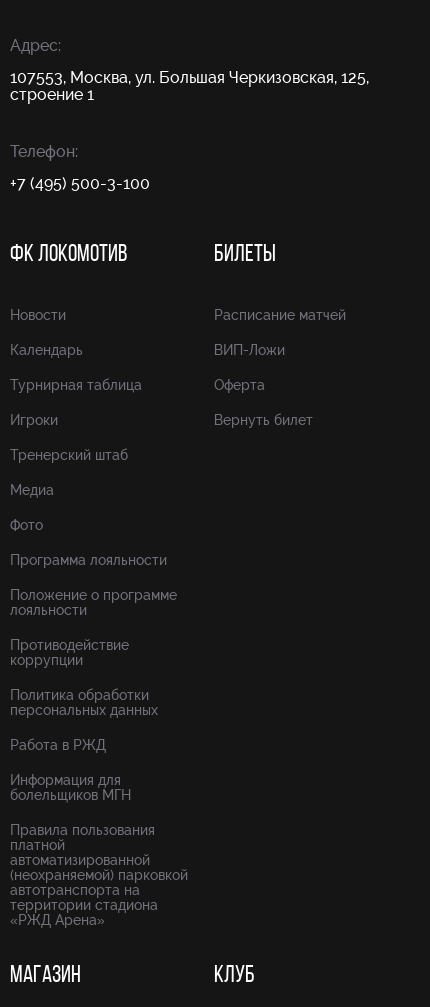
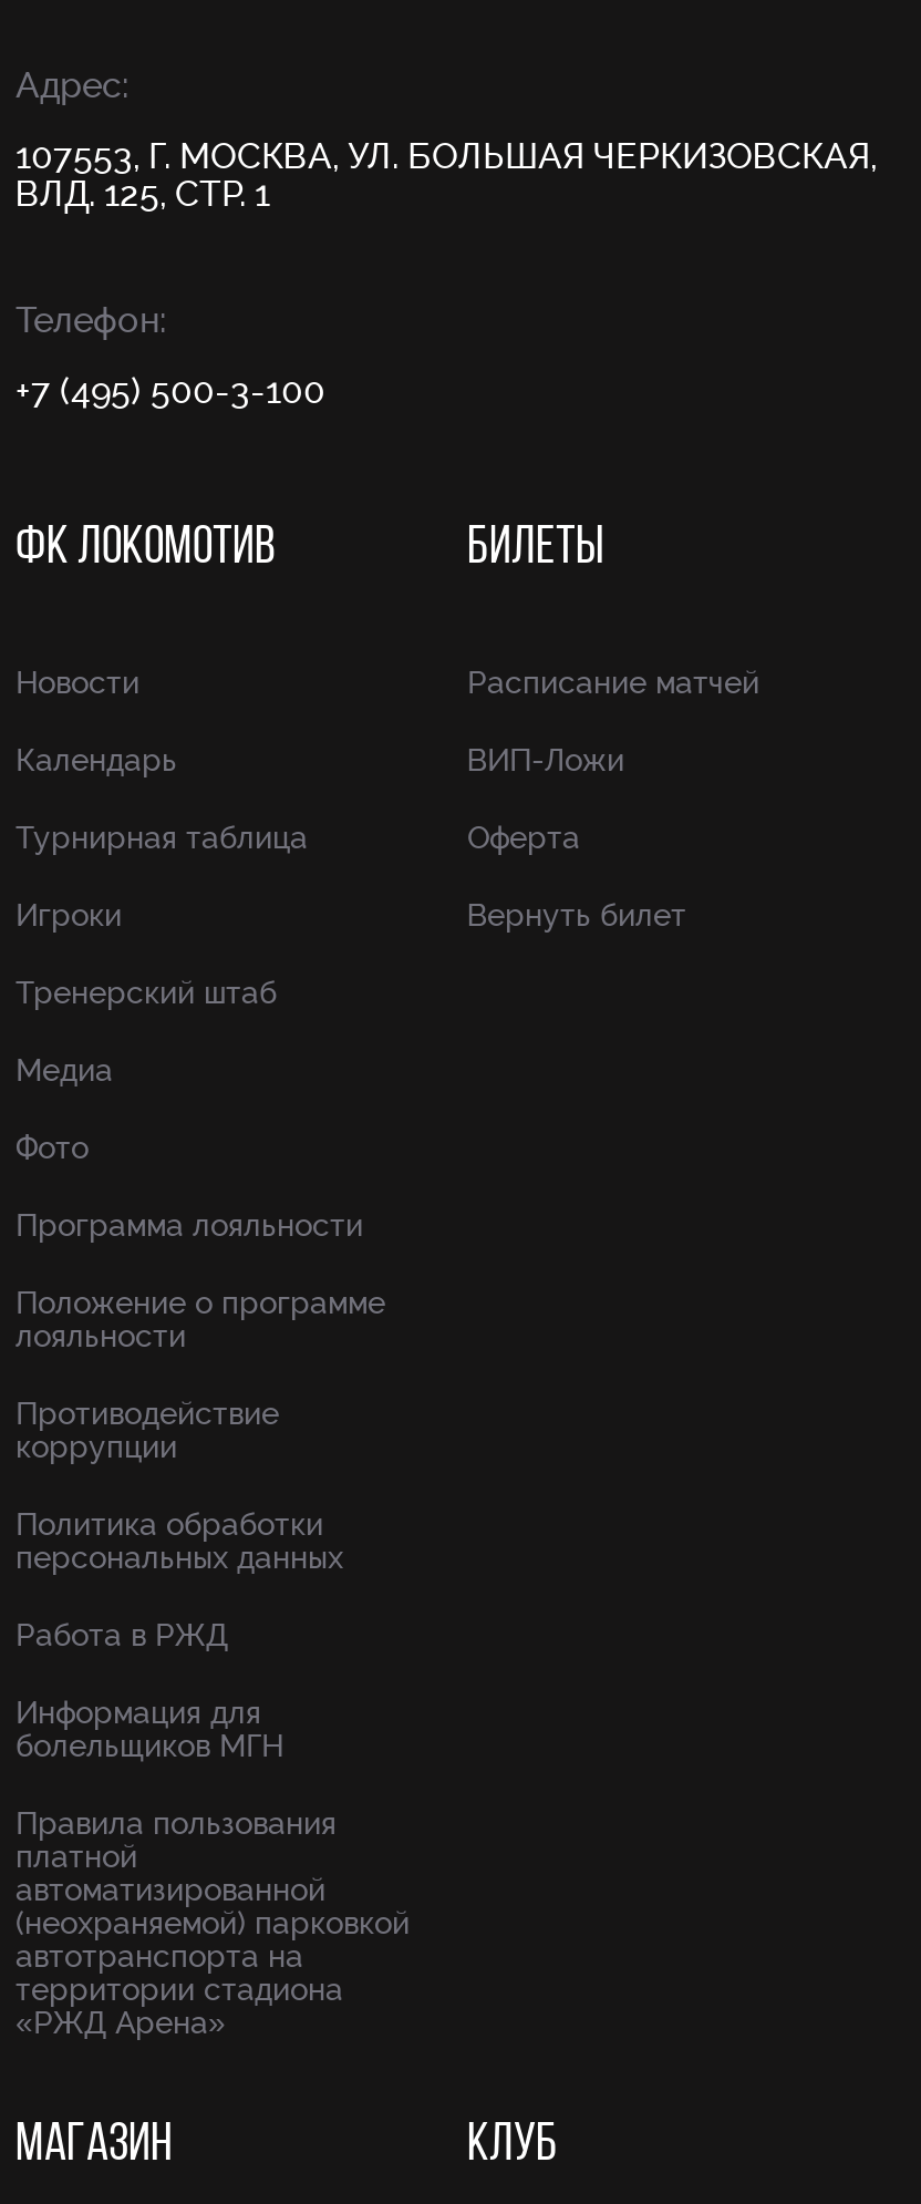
- 107553, Москва, ул. Большая Черкизовская, 125,
- строение 1
+ 107553, Г. МОСКВА, УЛ. БОЛЬШАЯ ЧЕРКИЗОВСКАЯ,
+ ВЛД. 125, СТР. 1
